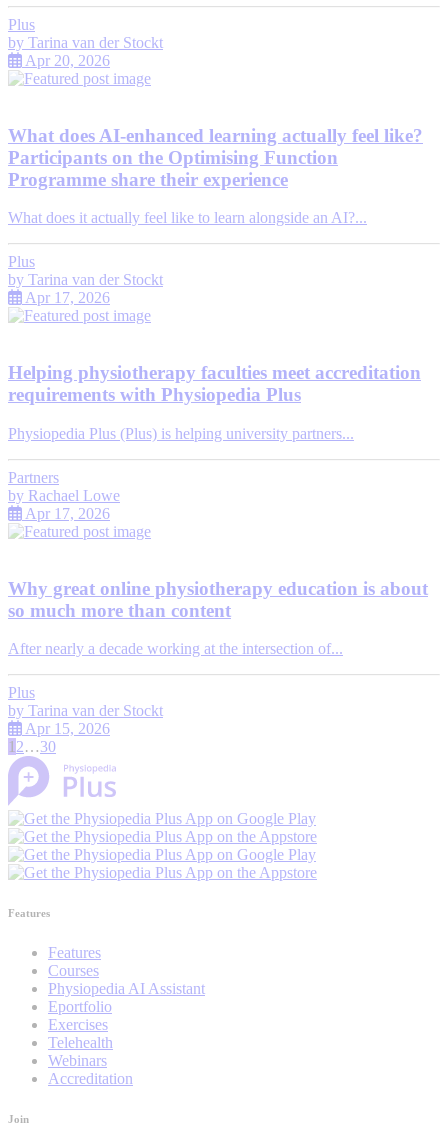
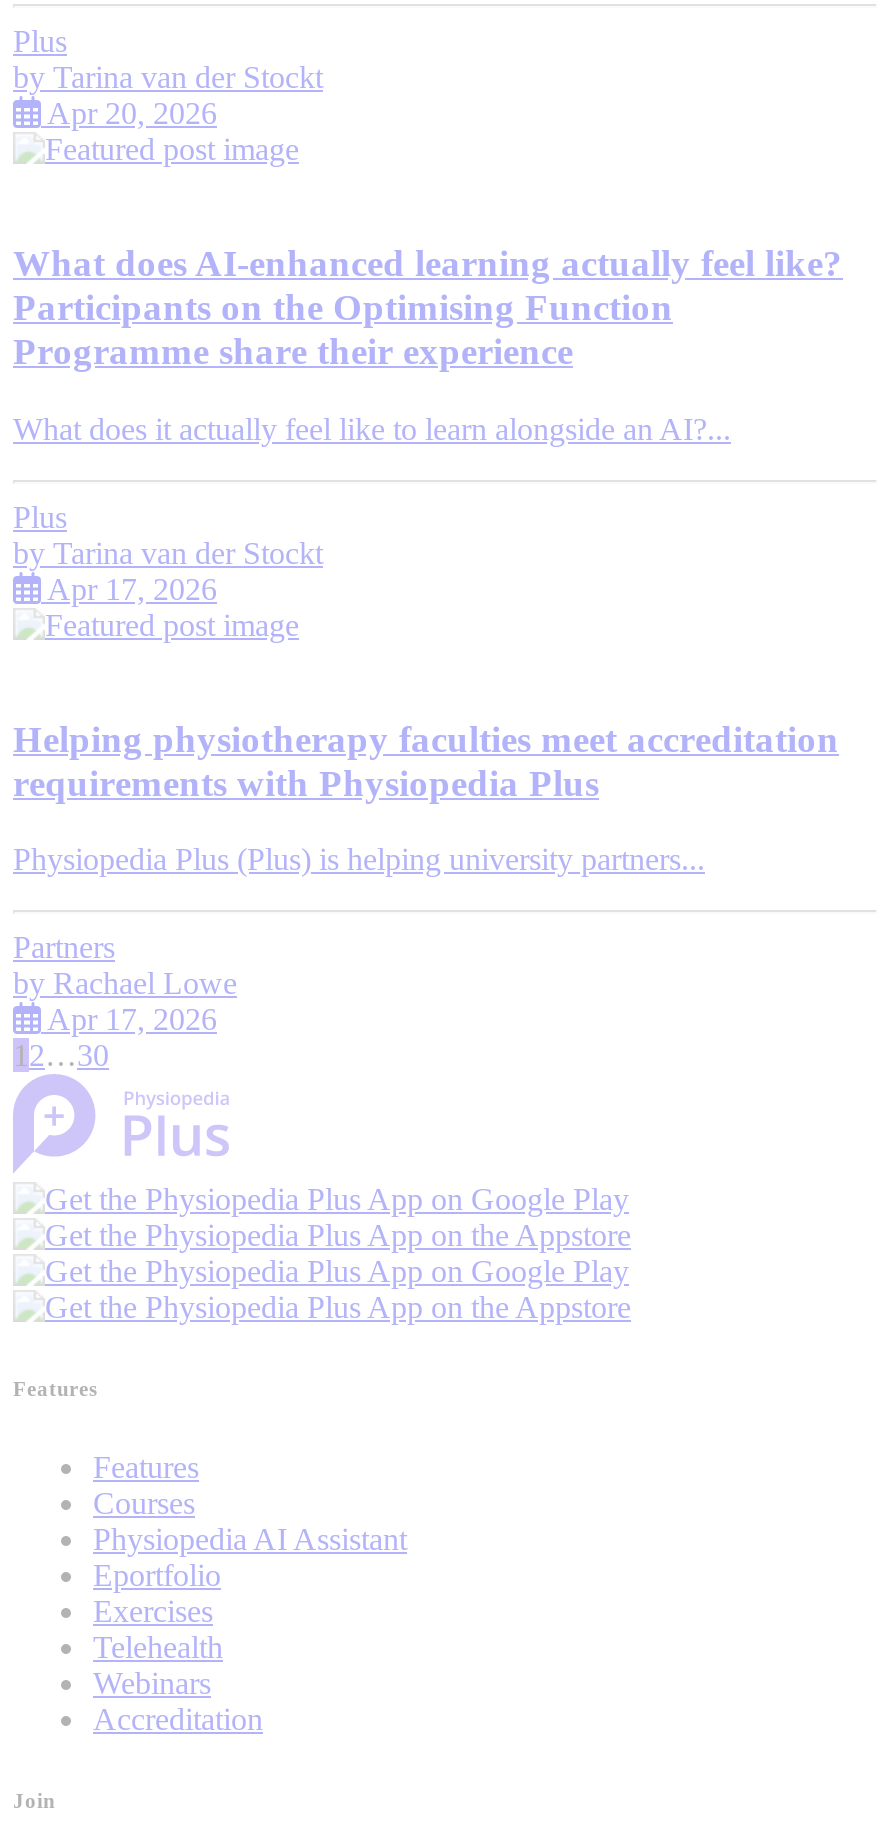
- Why great online physiotherapy education is about
- so much more than content
- After nearly a decade working at the intersection of...
- Plus
- by Tarina van der Stockt
- Apr 15, 2026
